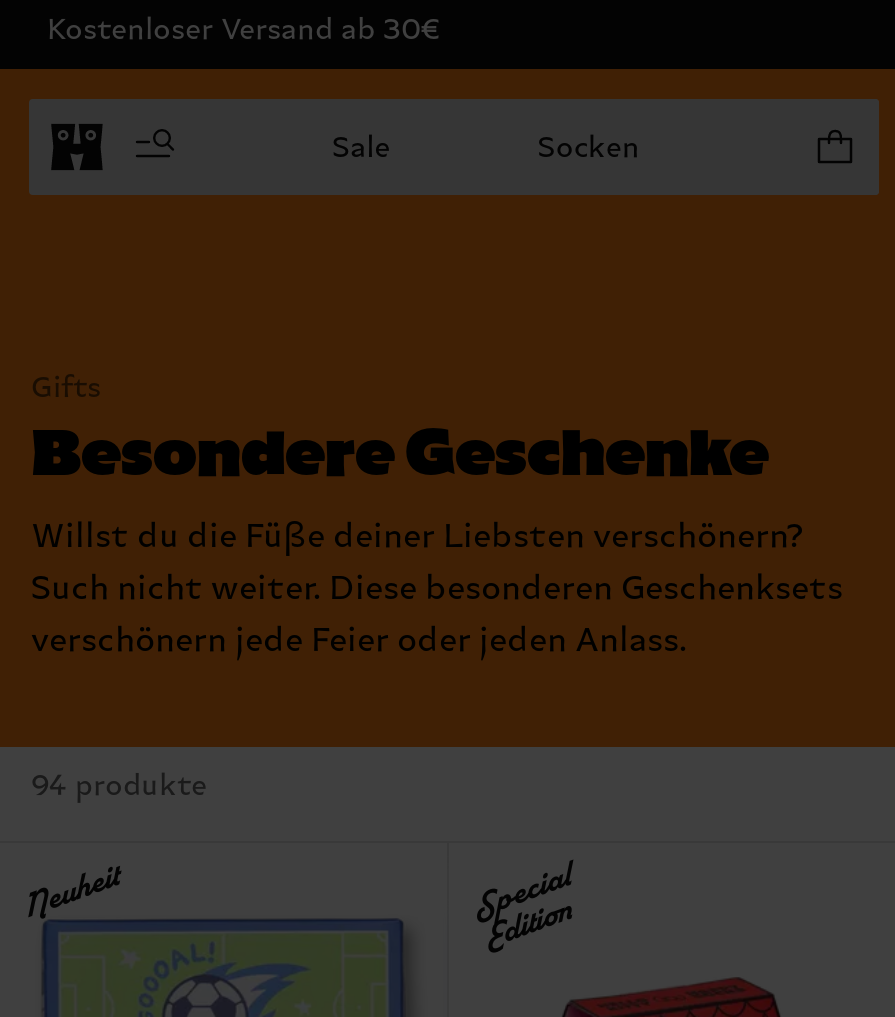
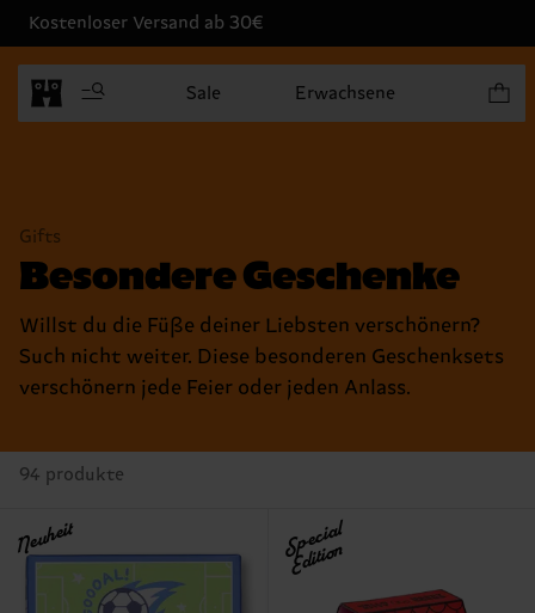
- Socken
+ Erwachsene
